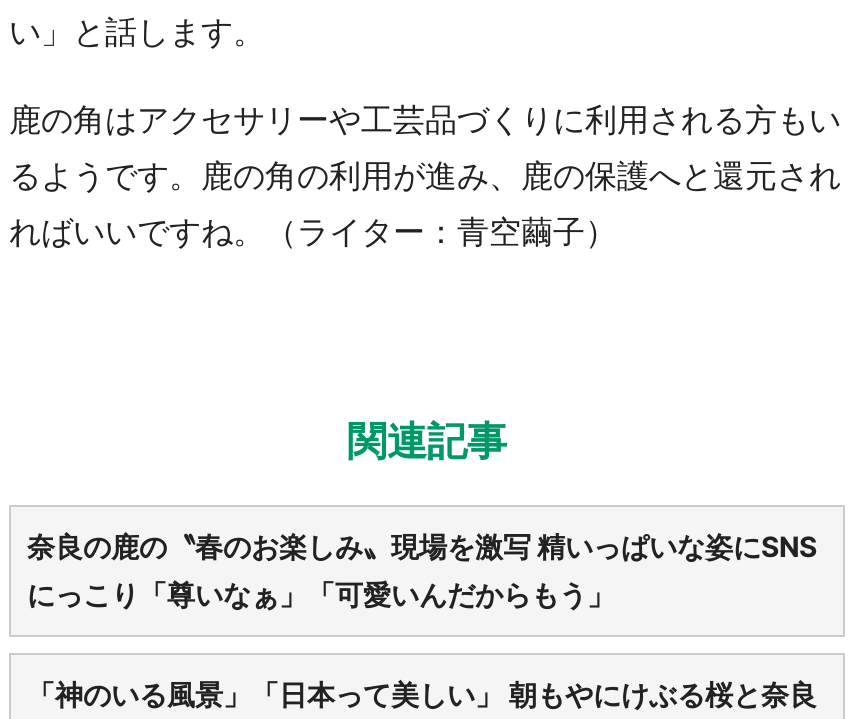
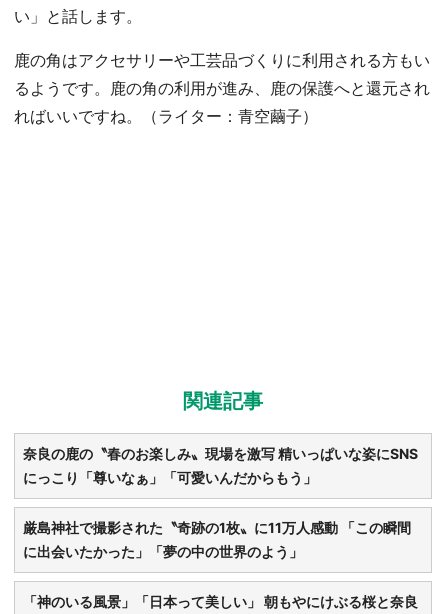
+ 厳島神社で撮影された〝奇跡の1枚〟に11万人感動 「この瞬間
+ に出会いたかった」「夢の中の世界のよう」
